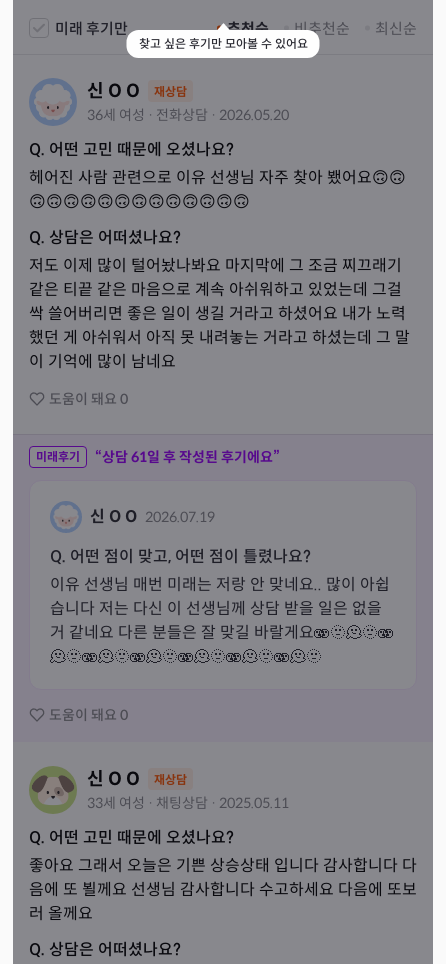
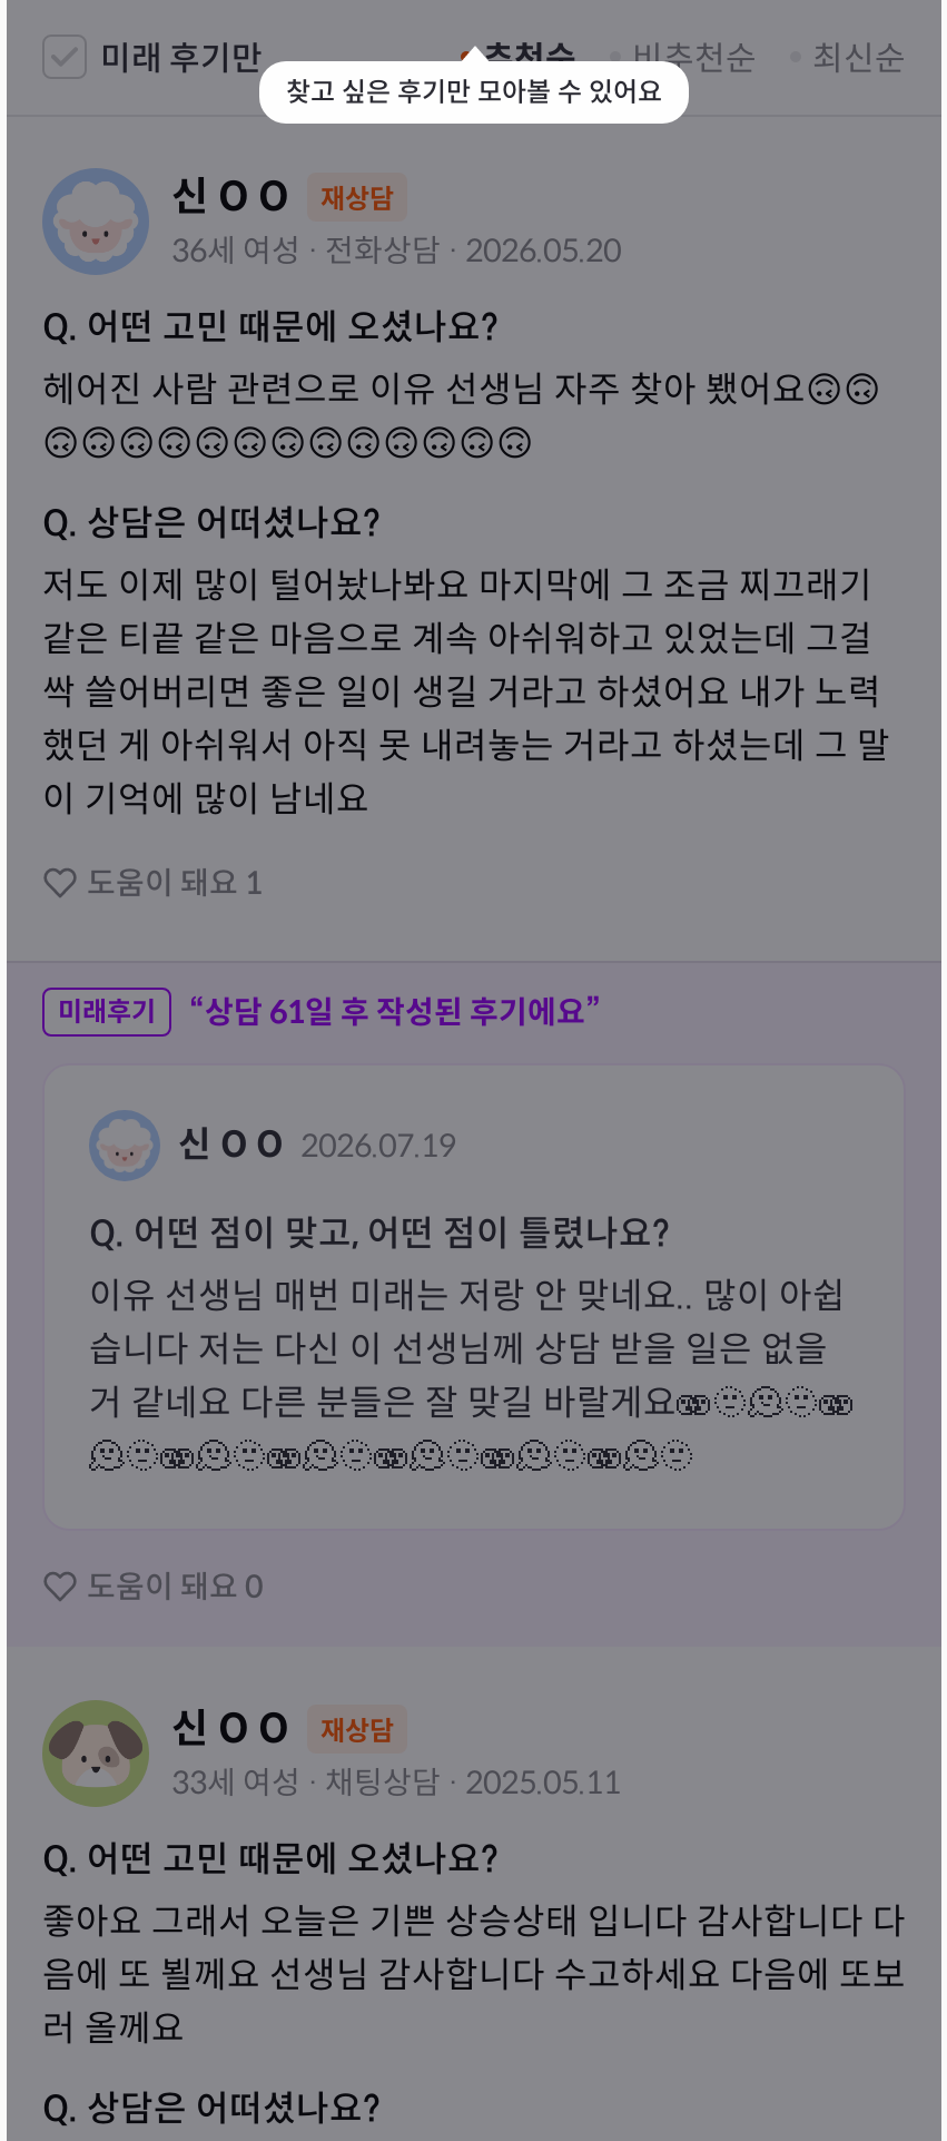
- 도움이 돼요 0
+ 도움이 돼요 1
